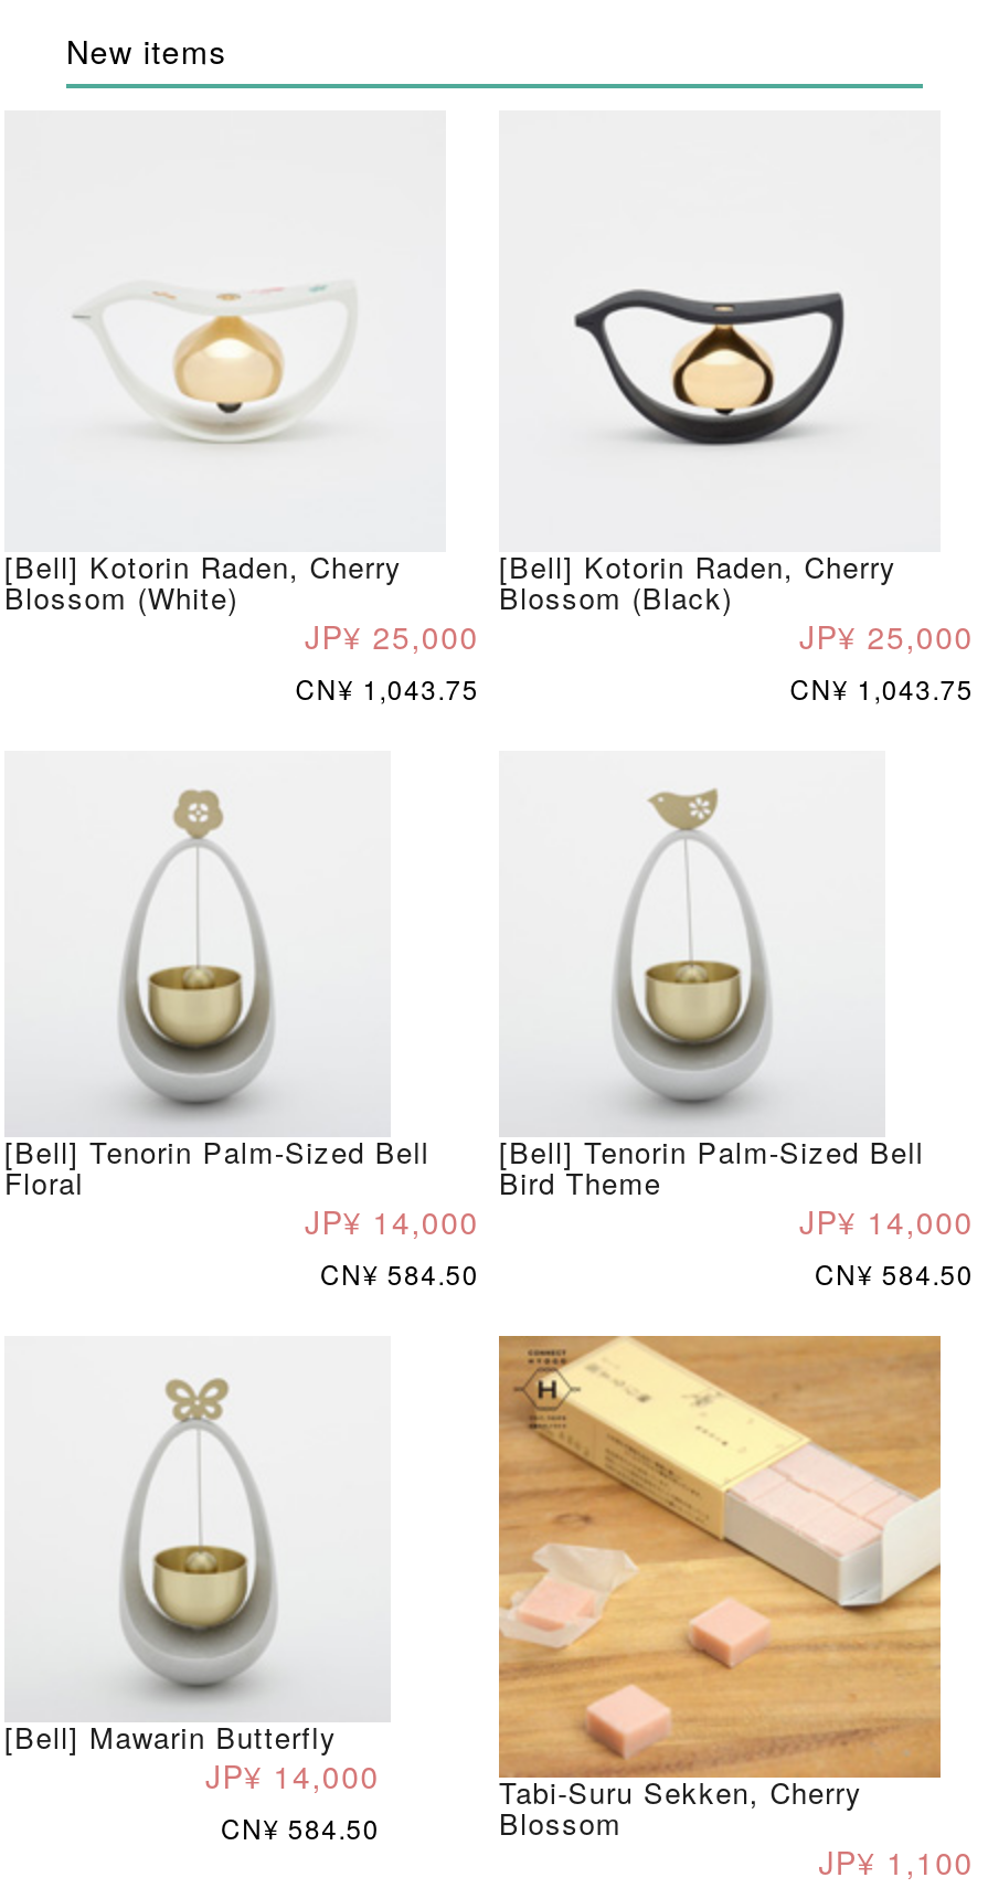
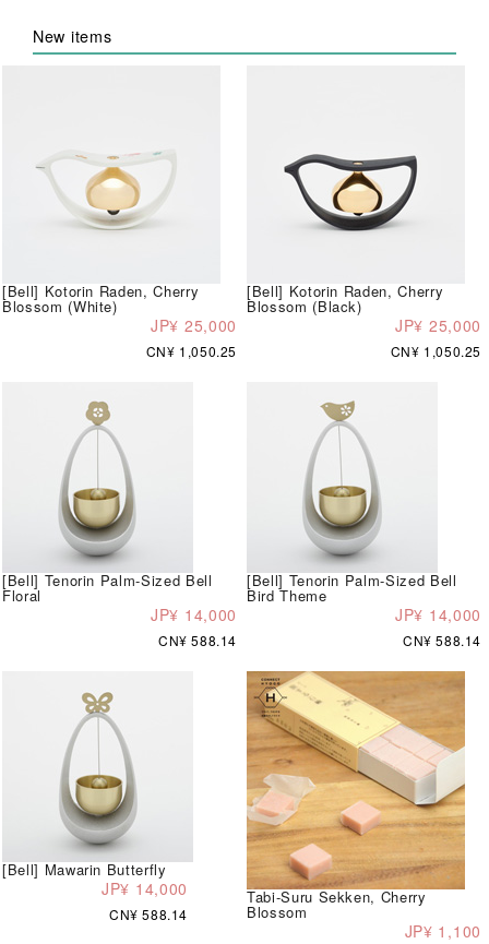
- CN¥ 1,043.75
+ CN¥ 1,050.25

- CN¥ 1,043.75
+ CN¥ 1,050.25

- CN¥ 584.50
+ CN¥ 588.14

- CN¥ 584.50
+ CN¥ 588.14

- CN¥ 584.50
+ CN¥ 588.14
